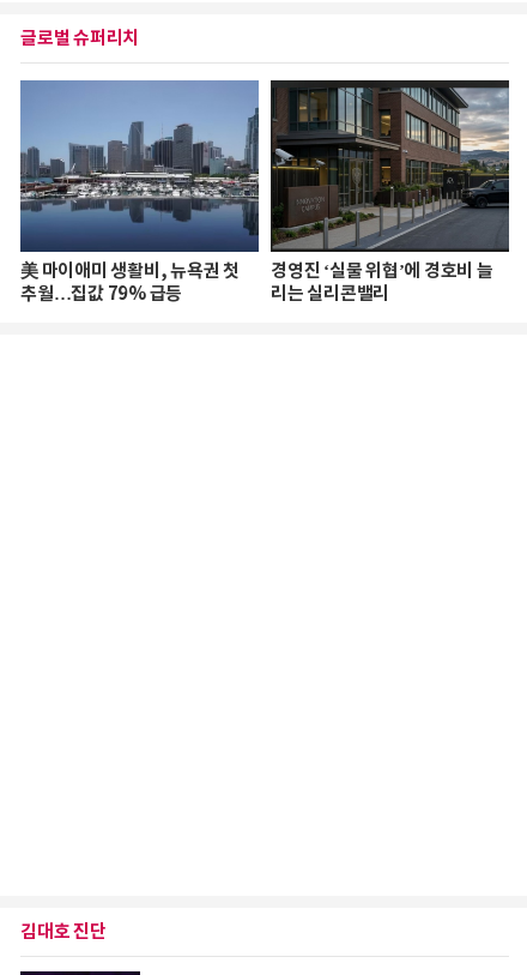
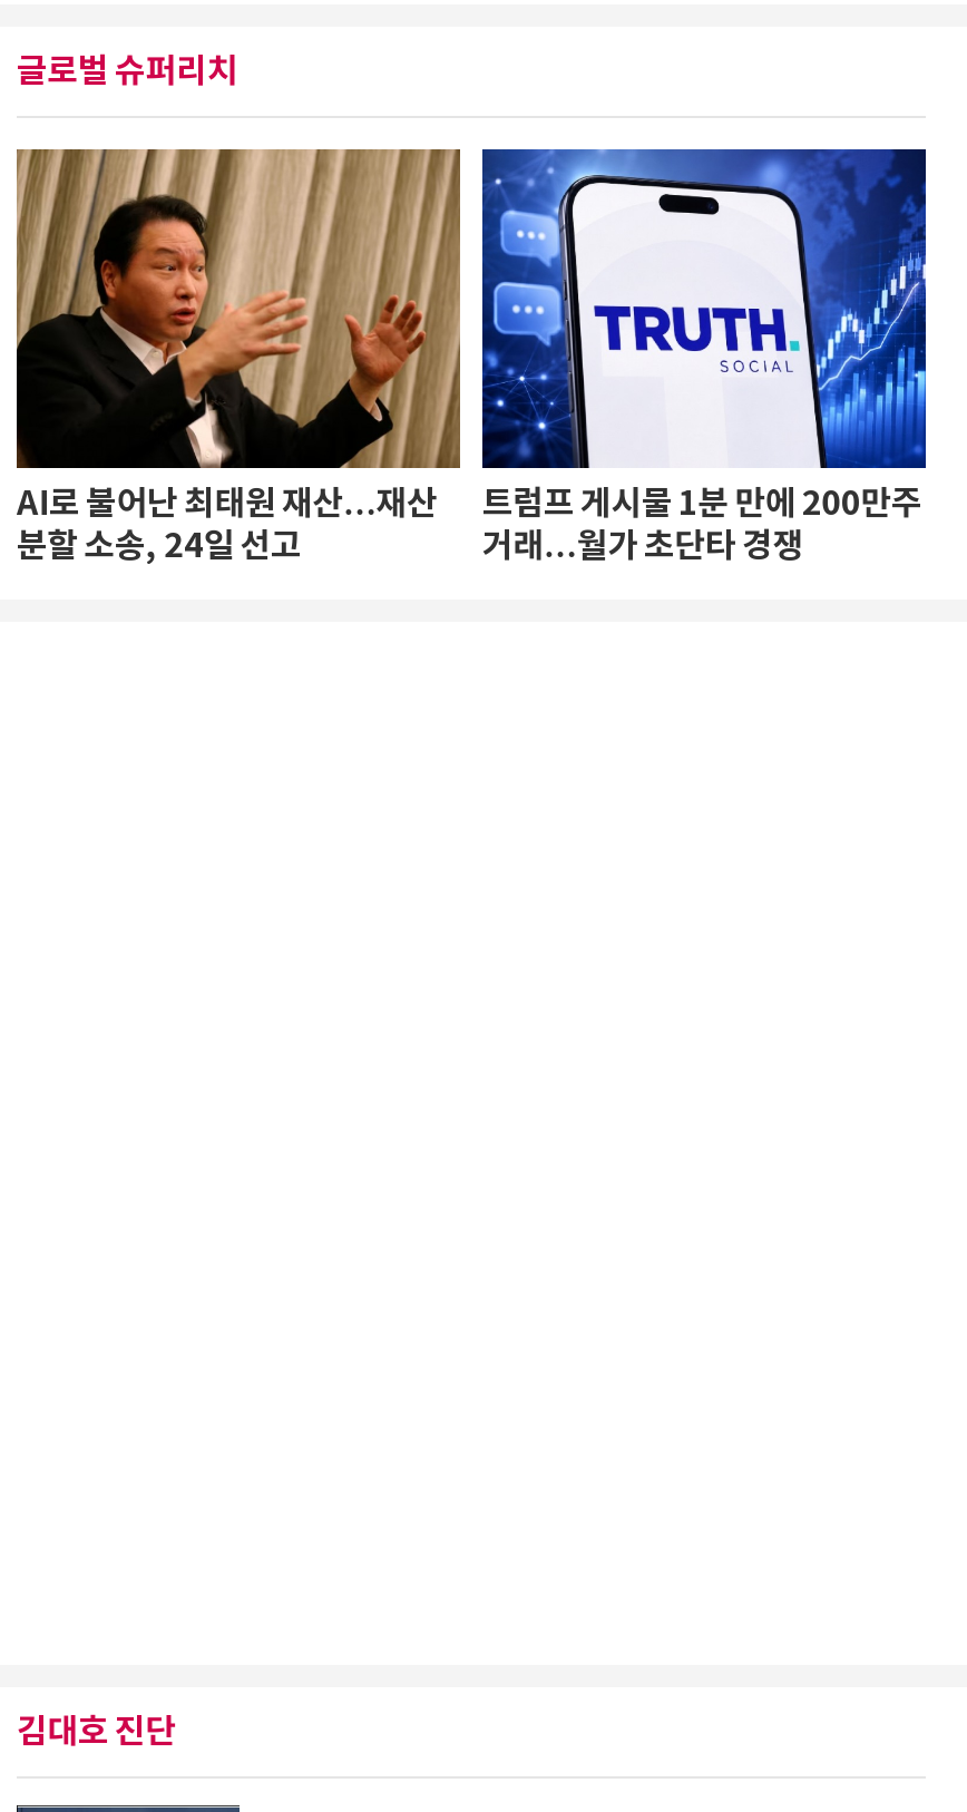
- [image]
- 美 마이애미 생활비, 뉴욕권 첫
- 추월…집값 79% 급등
+ [image]
+ AI로 불어난 최태원 재산…재산
+ 분할 소송, 24일 선고

- [image]
- 경영진 ‘실물 위협’에 경호비 늘
- 리는 실리콘밸리
+ [image]
+ 트럼프 게시물 1분 만에 200만주
+ 거래…월가 초단타 경쟁
